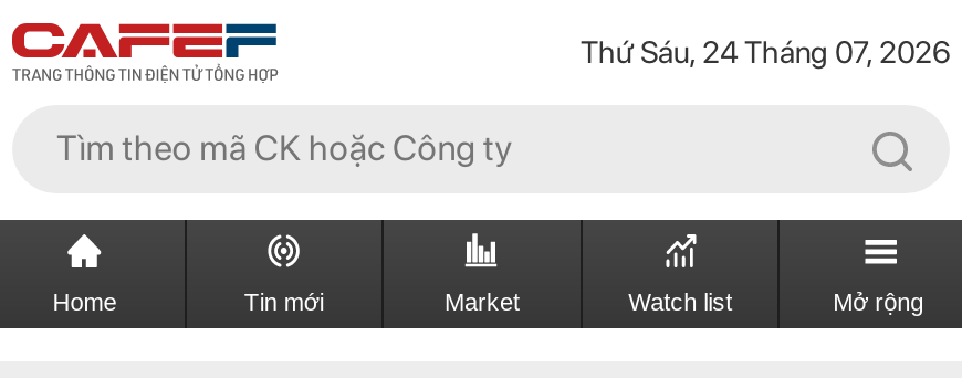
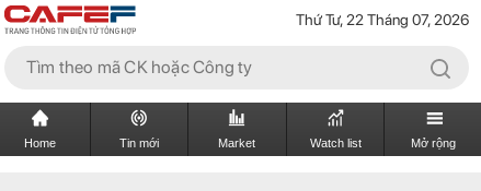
- Thứ Sáu, 24 Tháng 07, 2026
+ Thứ Tư, 22 Tháng 07, 2026
